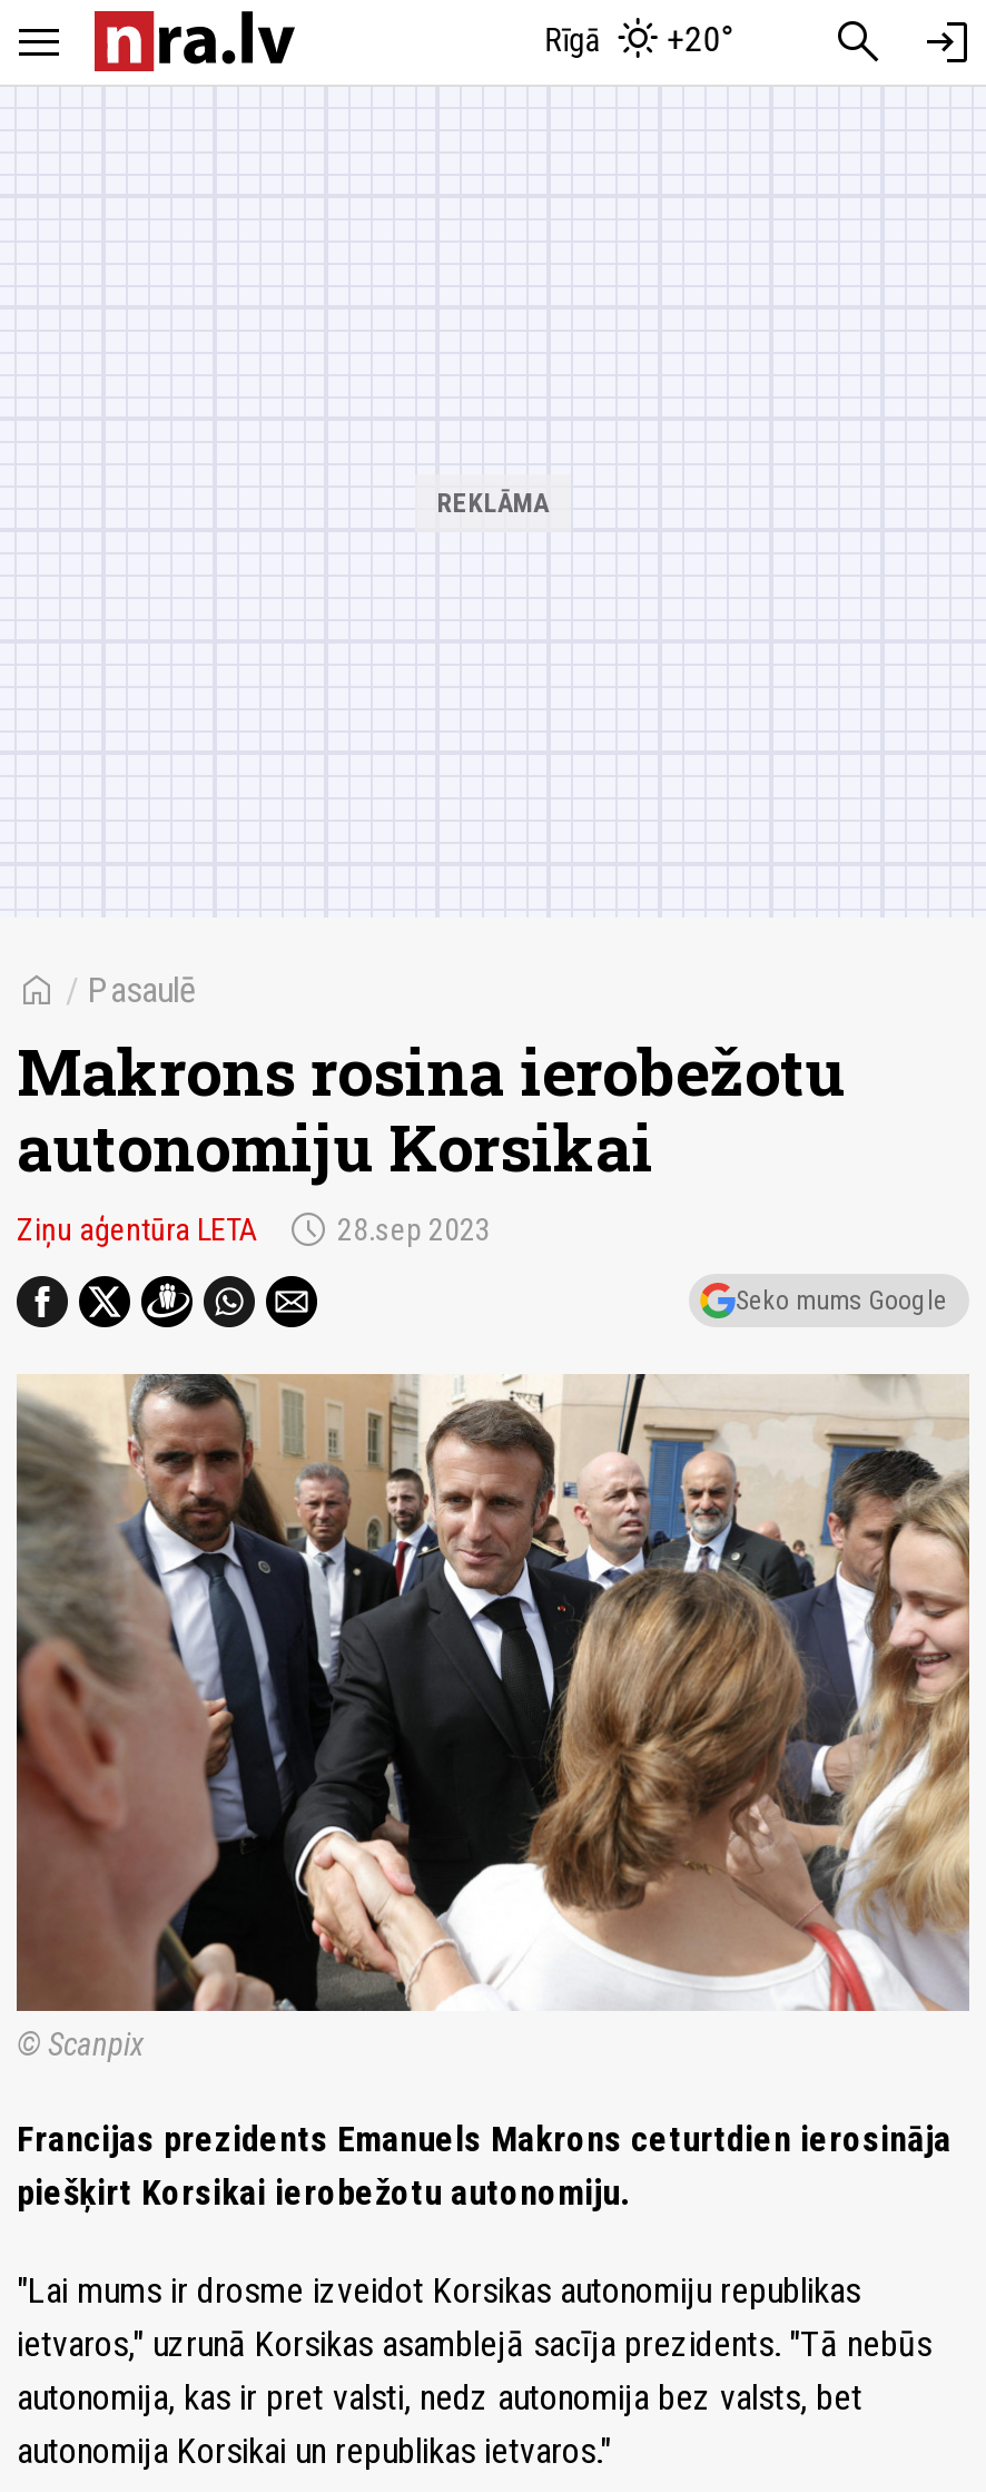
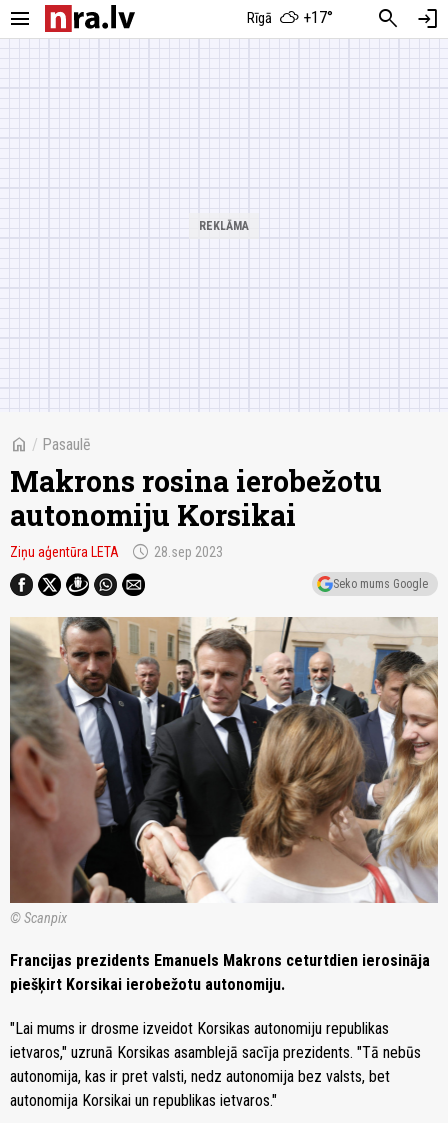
- Rīgā +20°
+ Rīgā +17°
